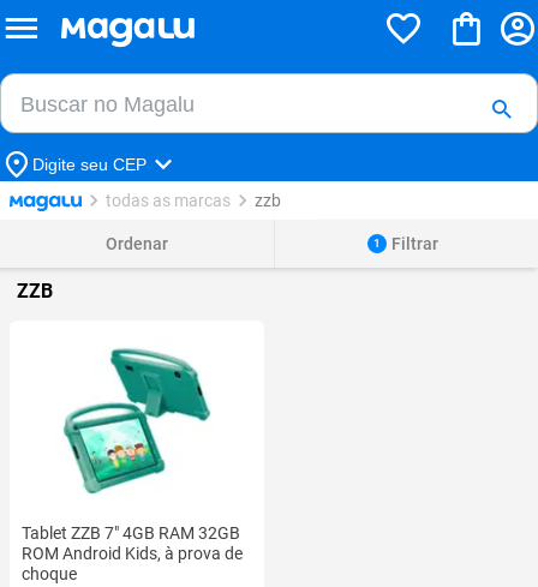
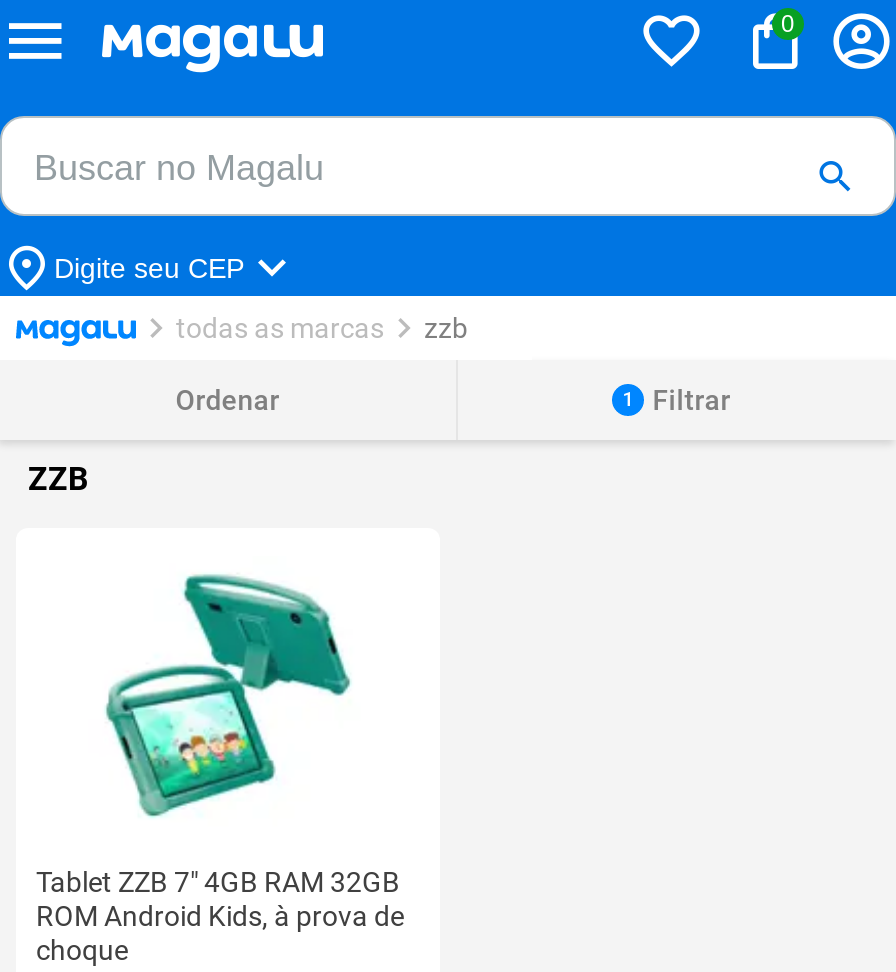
+ 0
